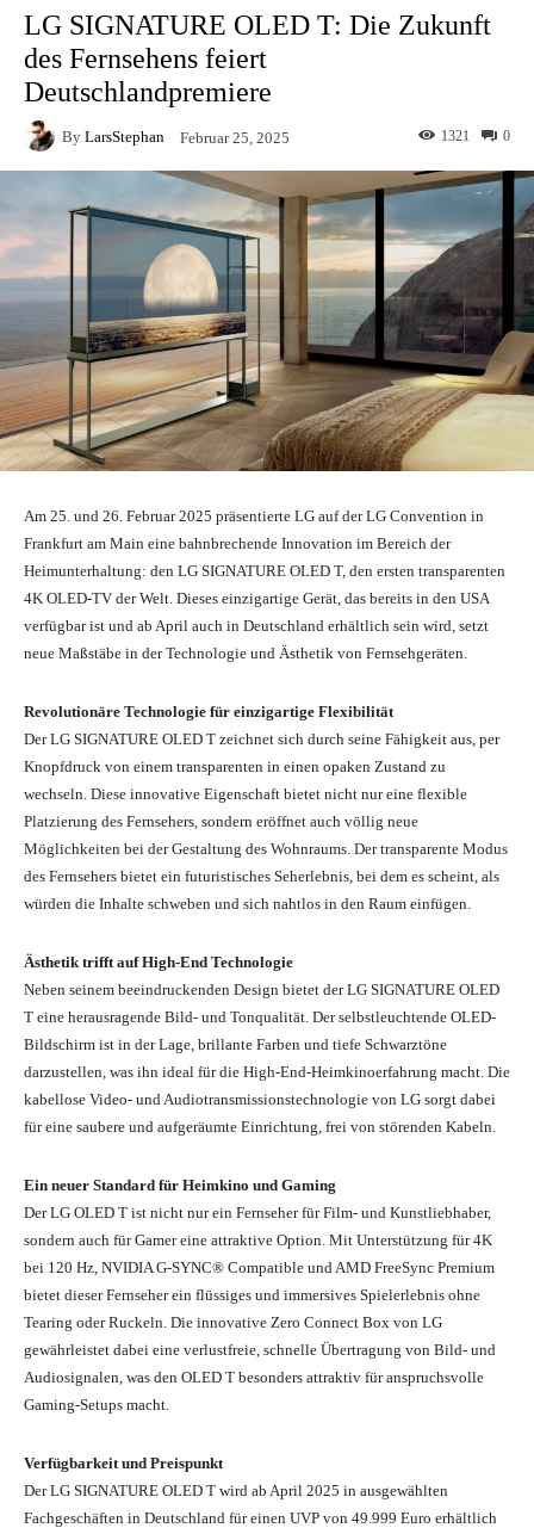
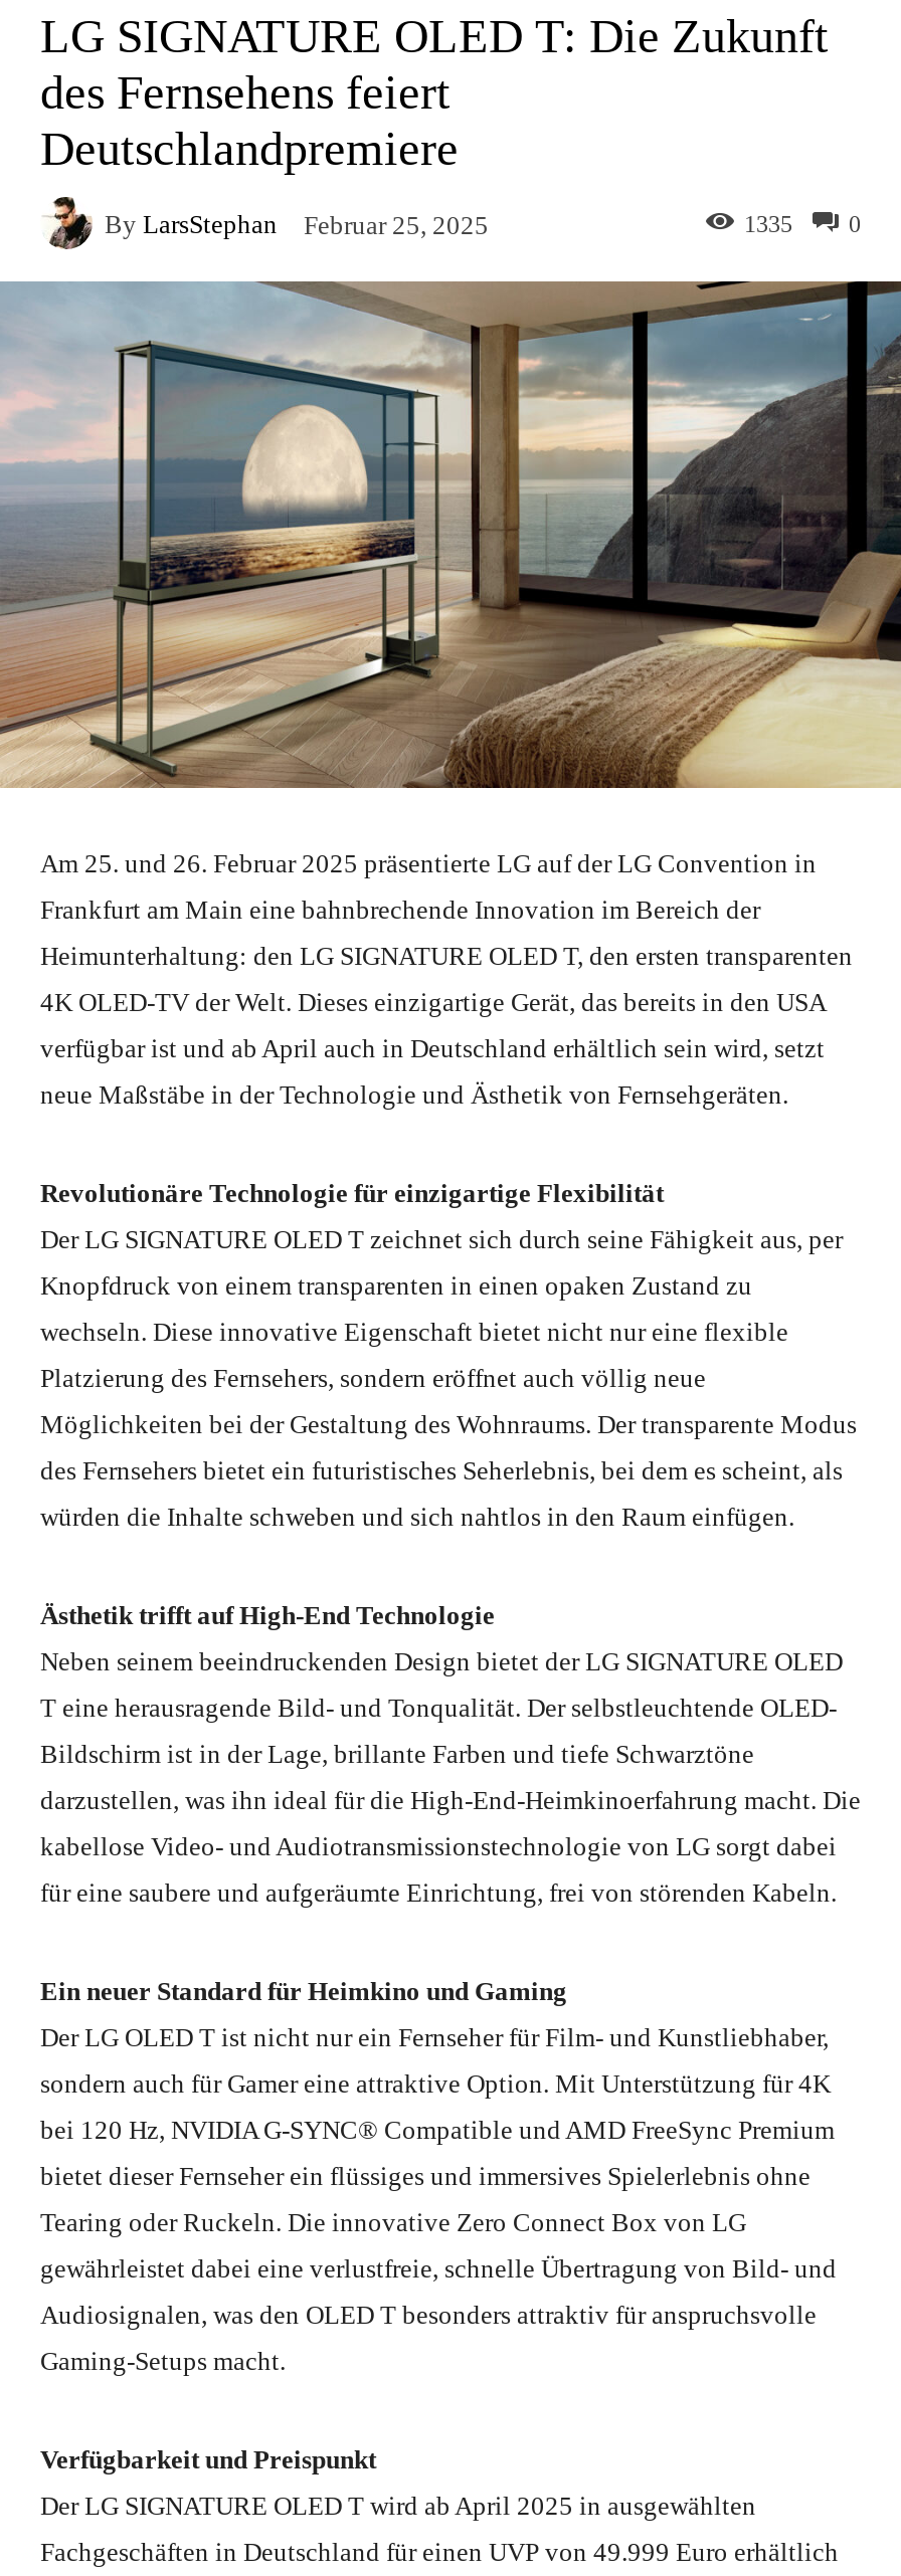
- 1321 0
+ 1335 0
